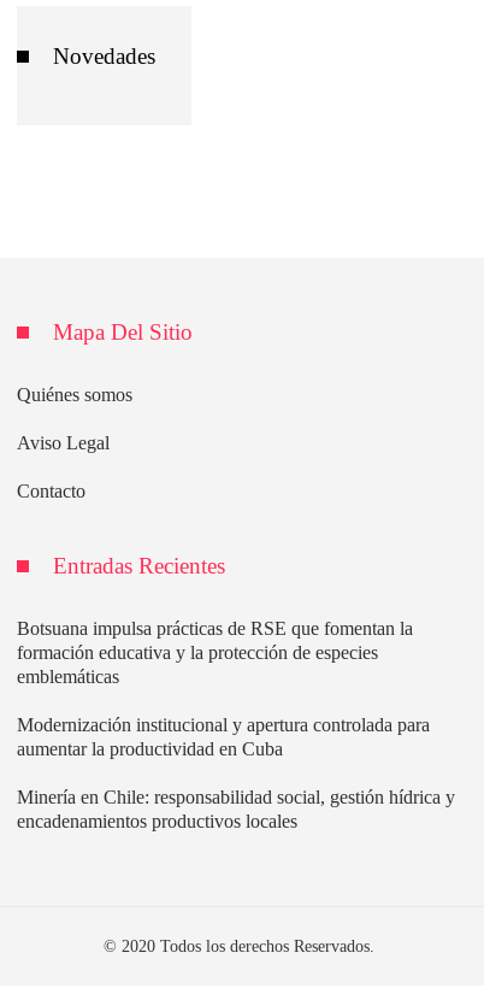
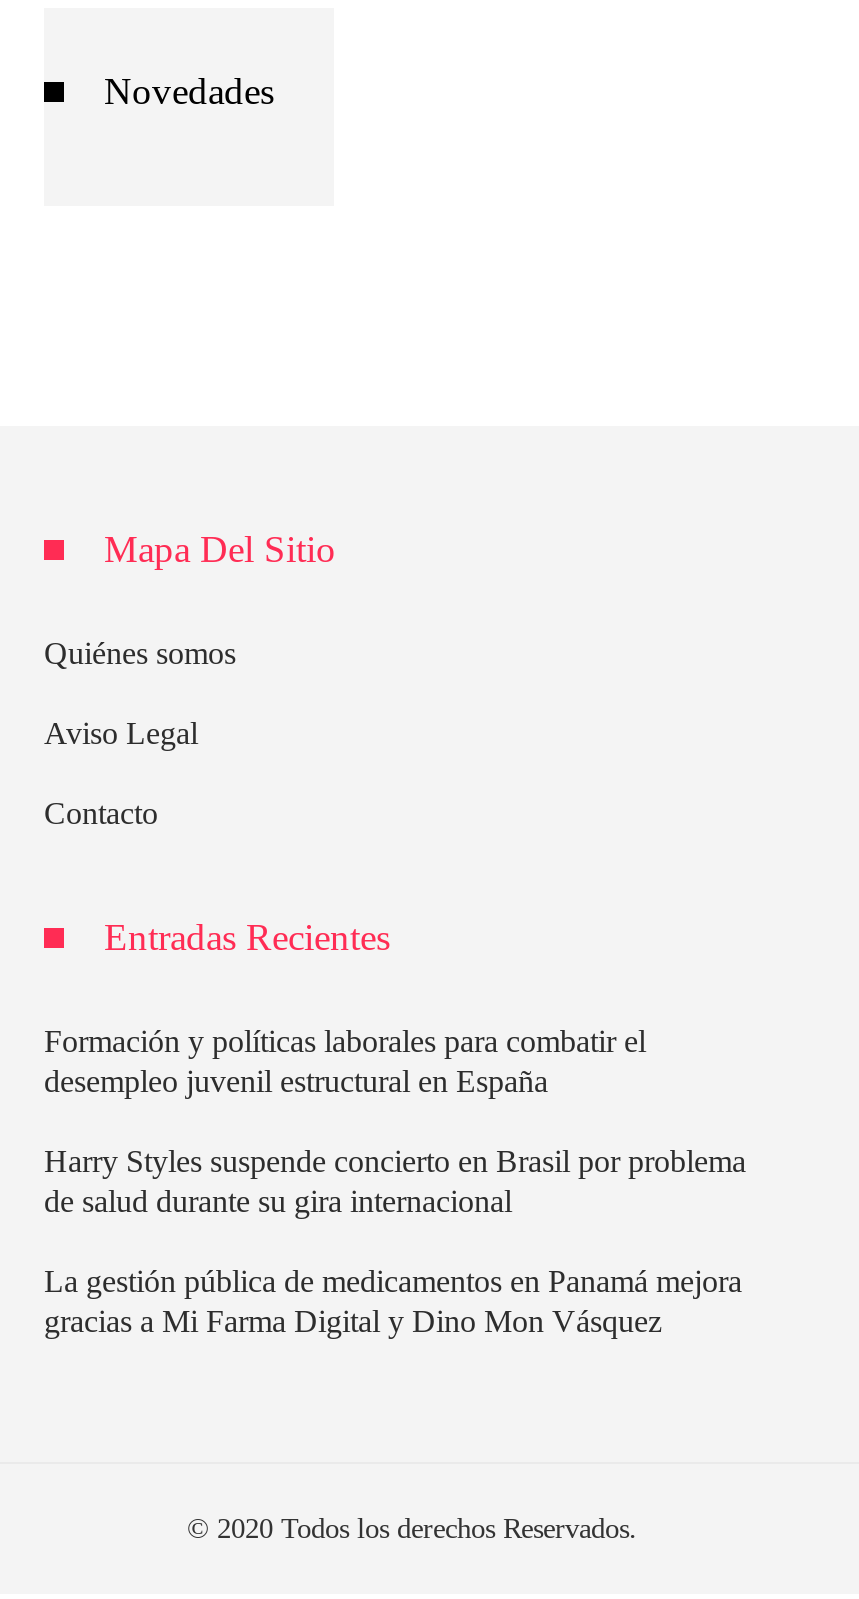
- Botsuana impulsa prácticas de RSE que fomentan la
- formación educativa y la protección de especies
- emblemáticas
+ Formación y políticas laborales para combatir el
+ desempleo juvenil estructural en España

- Modernización institucional y apertura controlada para
- aumentar la productividad en Cuba
+ Harry Styles suspende concierto en Brasil por problema
+ de salud durante su gira internacional

- Minería en Chile: responsabilidad social, gestión hídrica y
- encadenamientos productivos locales
+ La gestión pública de medicamentos en Panamá mejora
+ gracias a Mi Farma Digital y Dino Mon Vásquez
